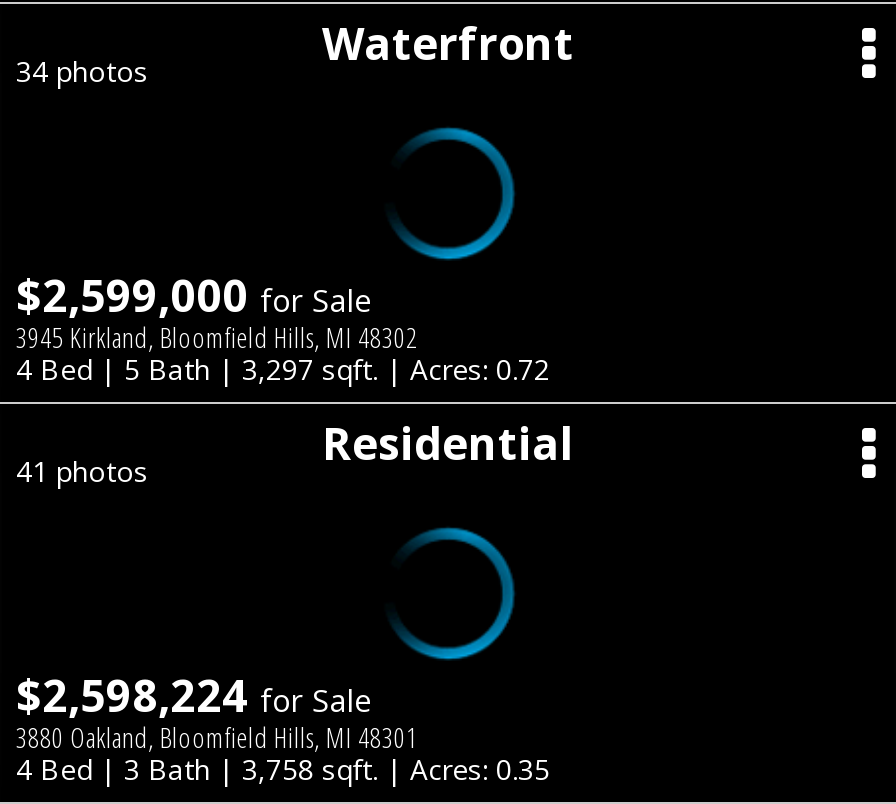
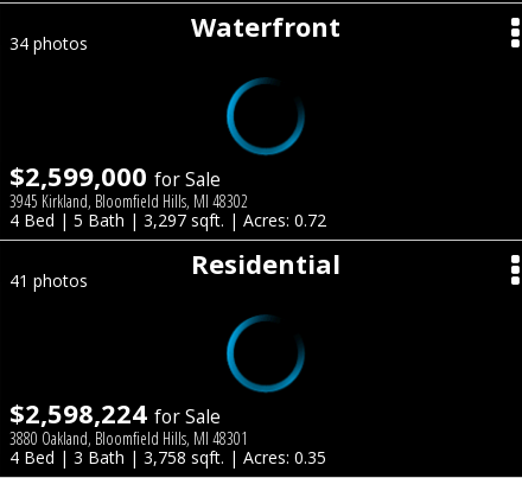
- [image]
+ [image]

- [image]
+ [image]
